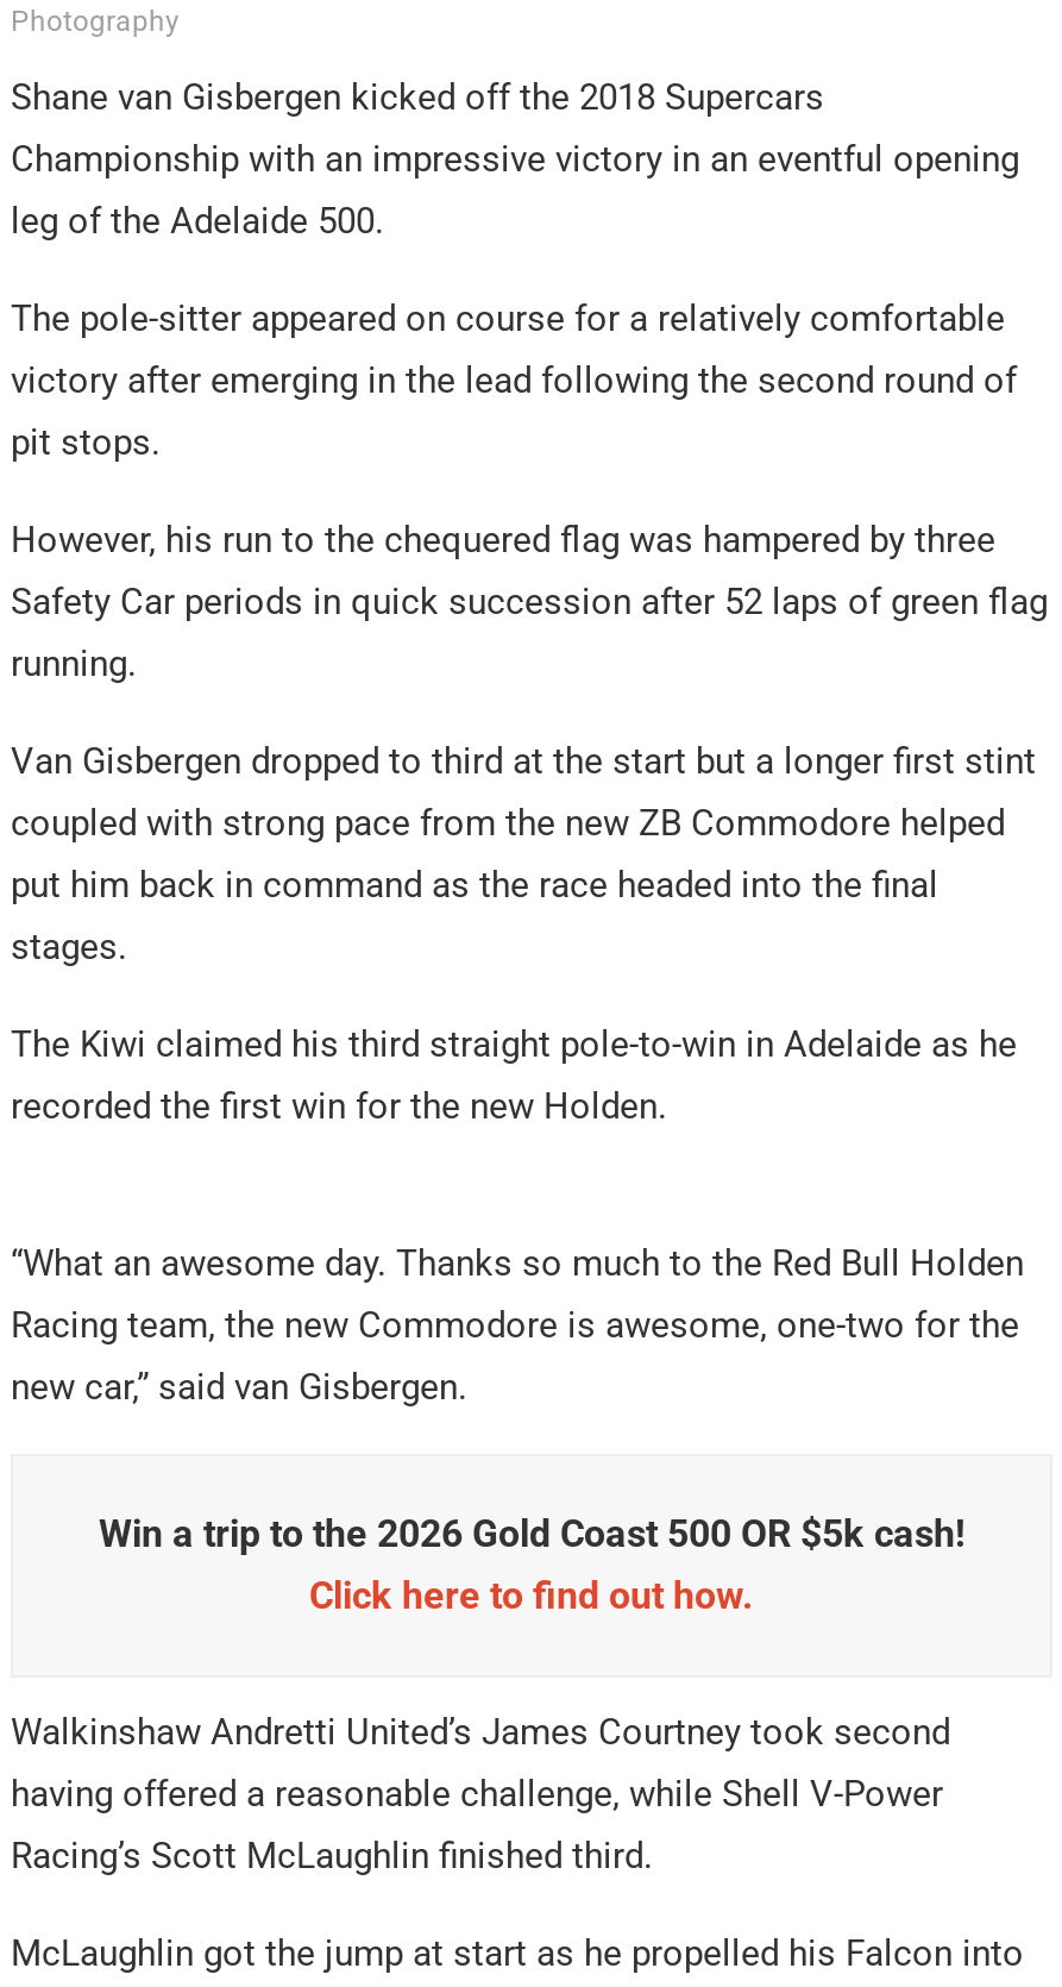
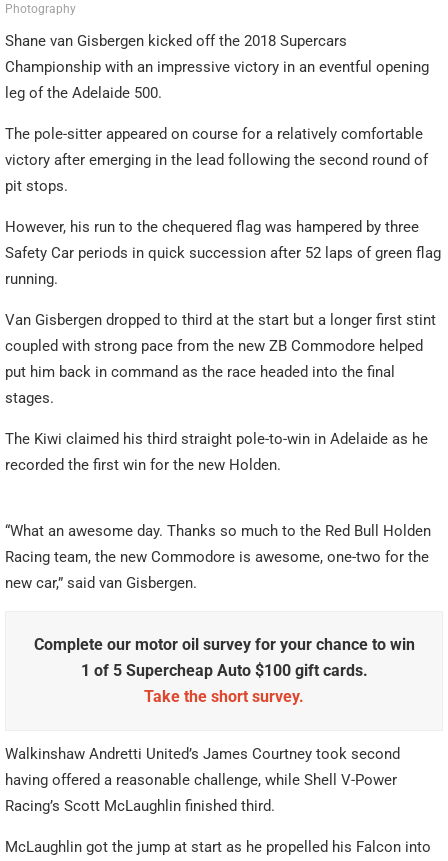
- Win a trip to the 2026 Gold Coast 500 OR $5k cash!
- Click here to find out how.
+ Complete our motor oil survey for your chance to win
+ 1 of 5 Supercheap Auto $100 gift cards.
+ Take the short survey.
